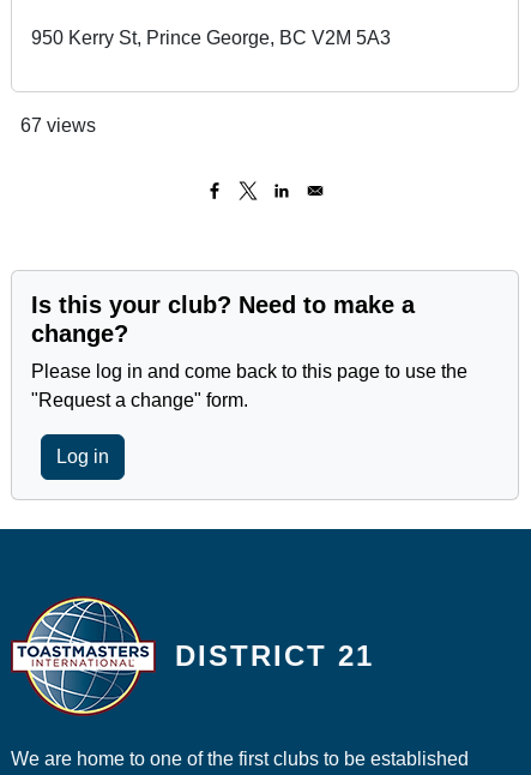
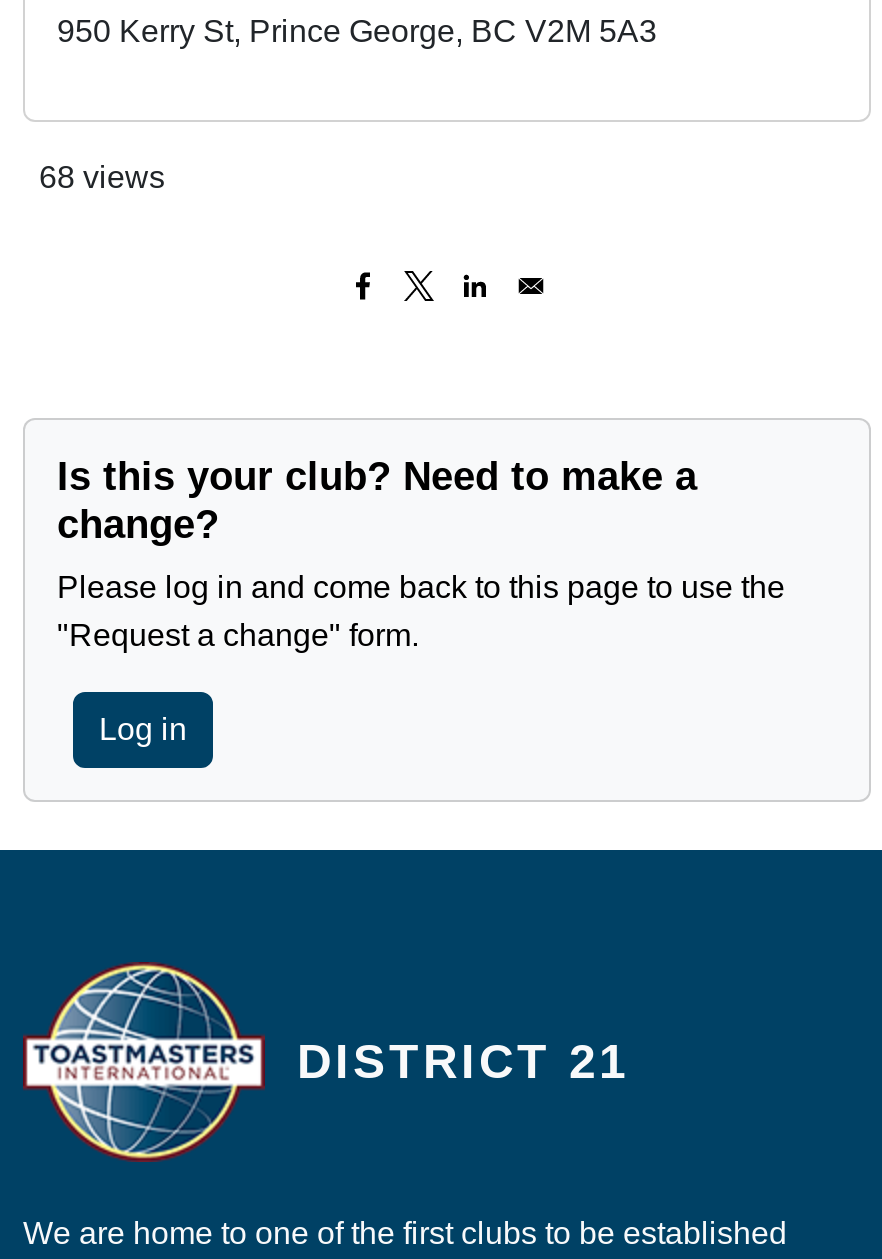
- 67 views
+ 68 views
